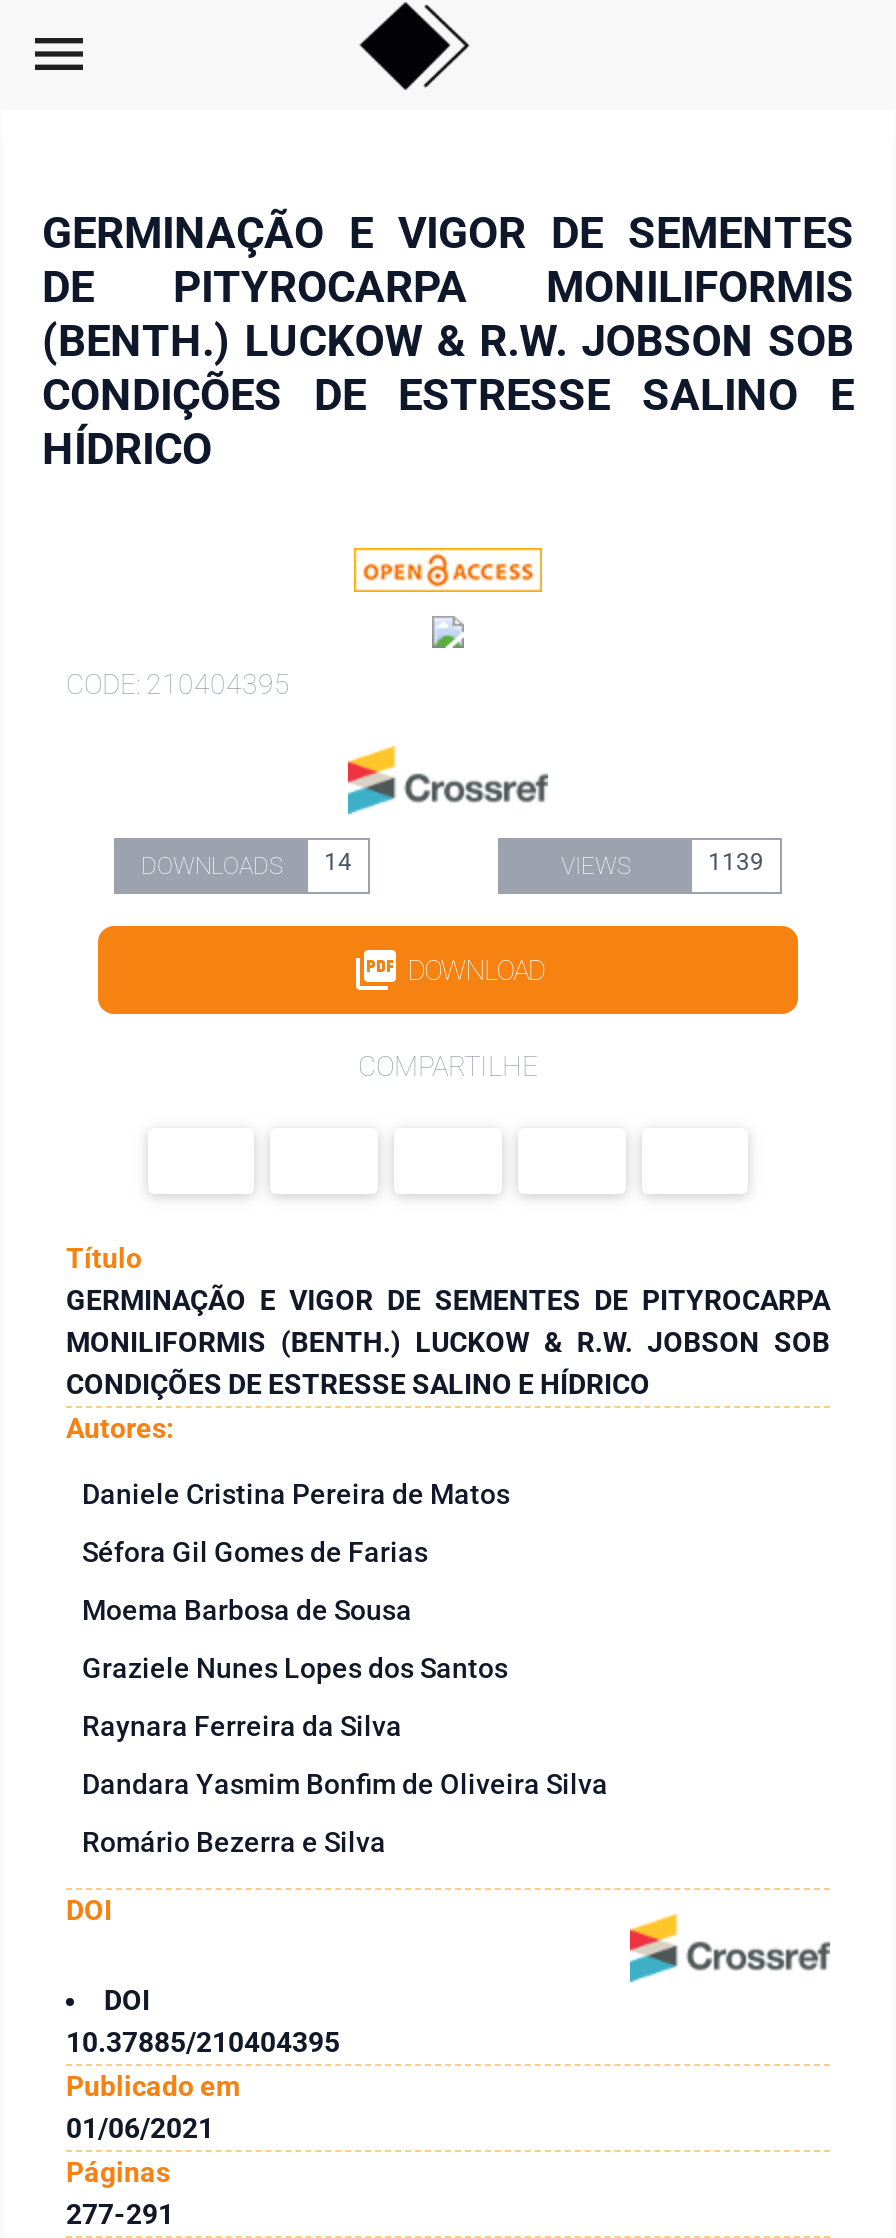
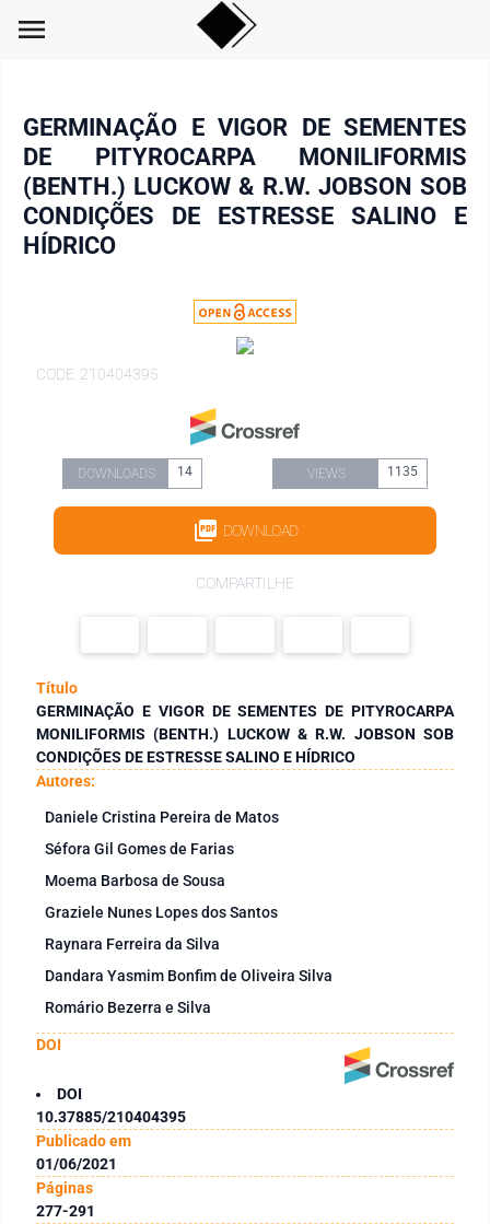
- 1139
+ 1135
